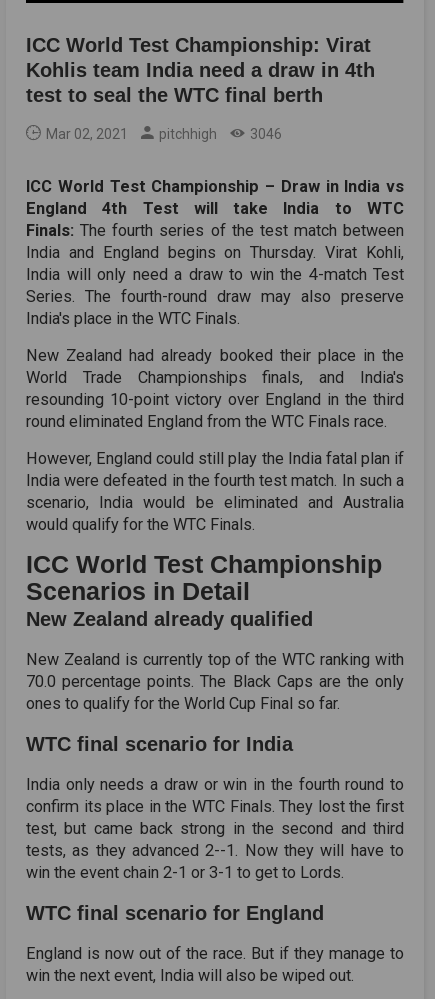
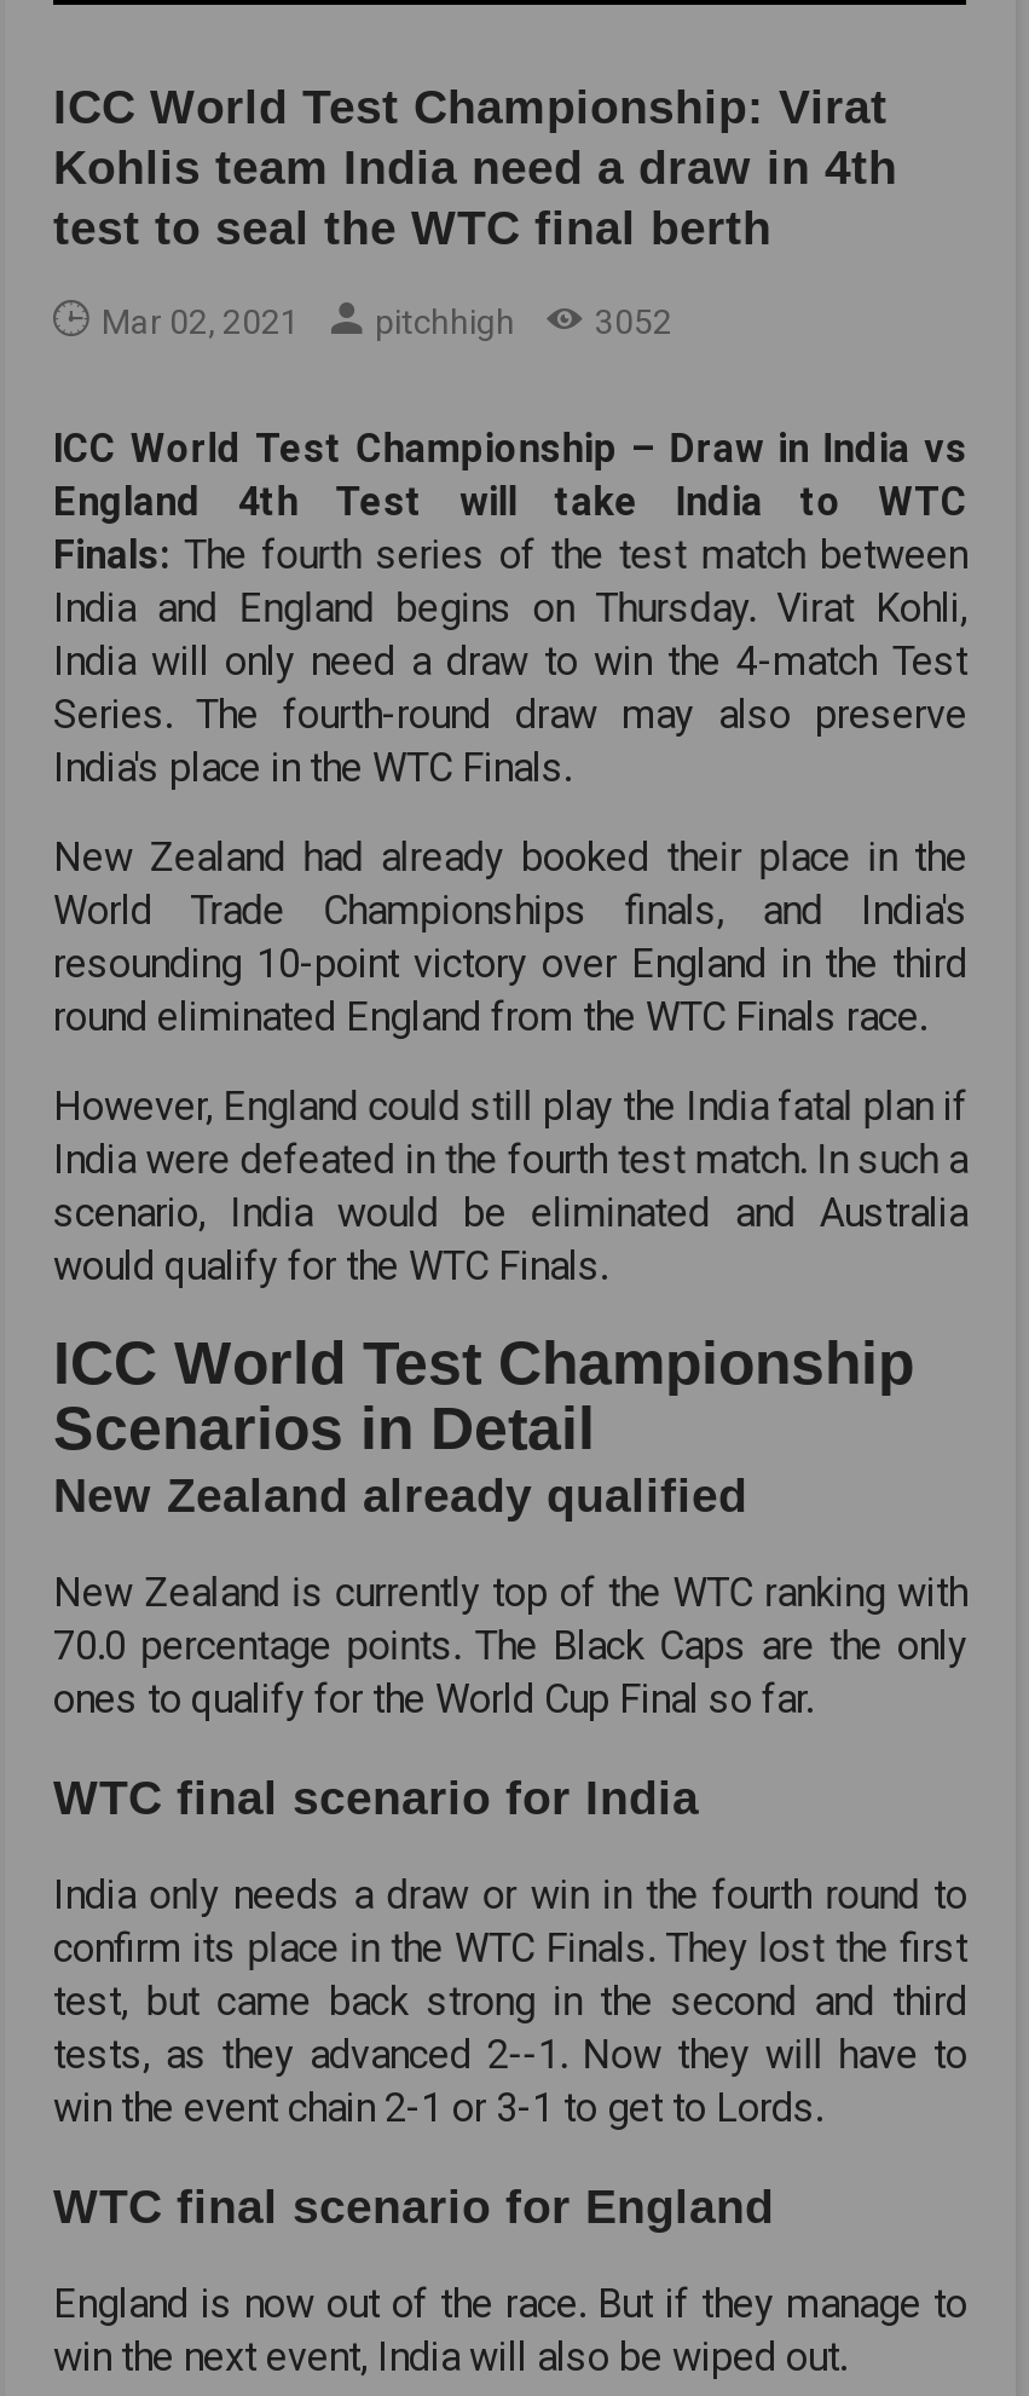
- 3046
+ 3052
